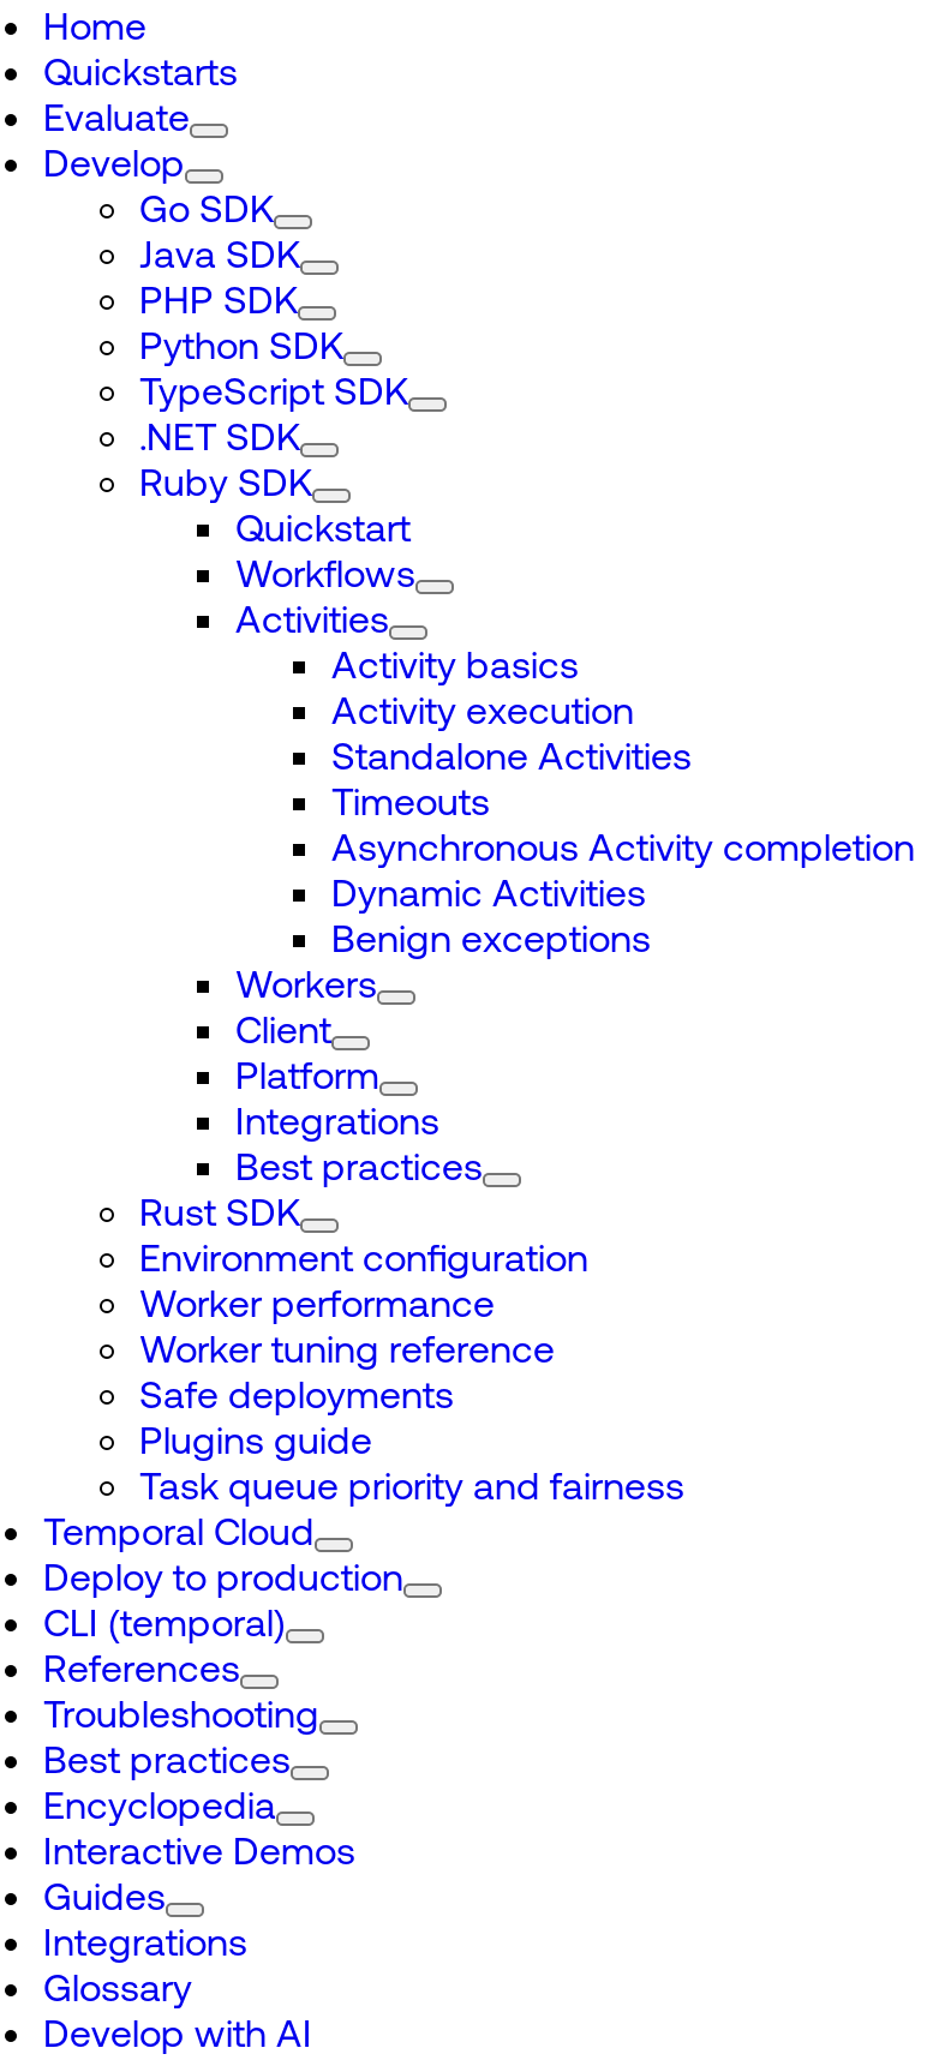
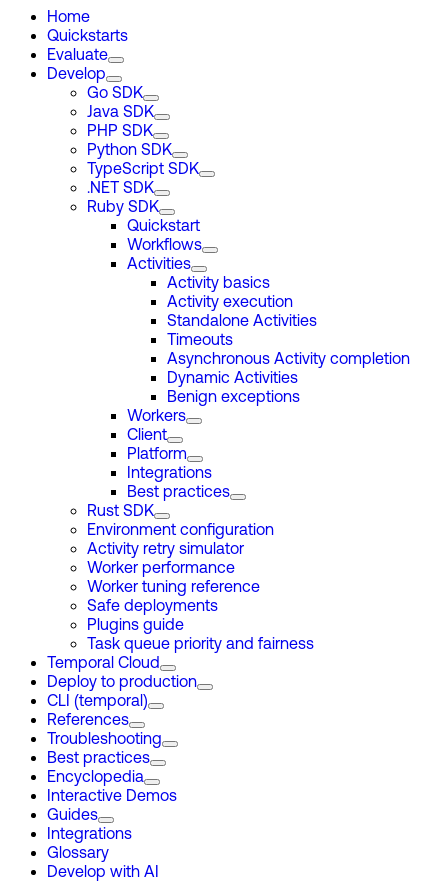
+ Activity retry simulator
